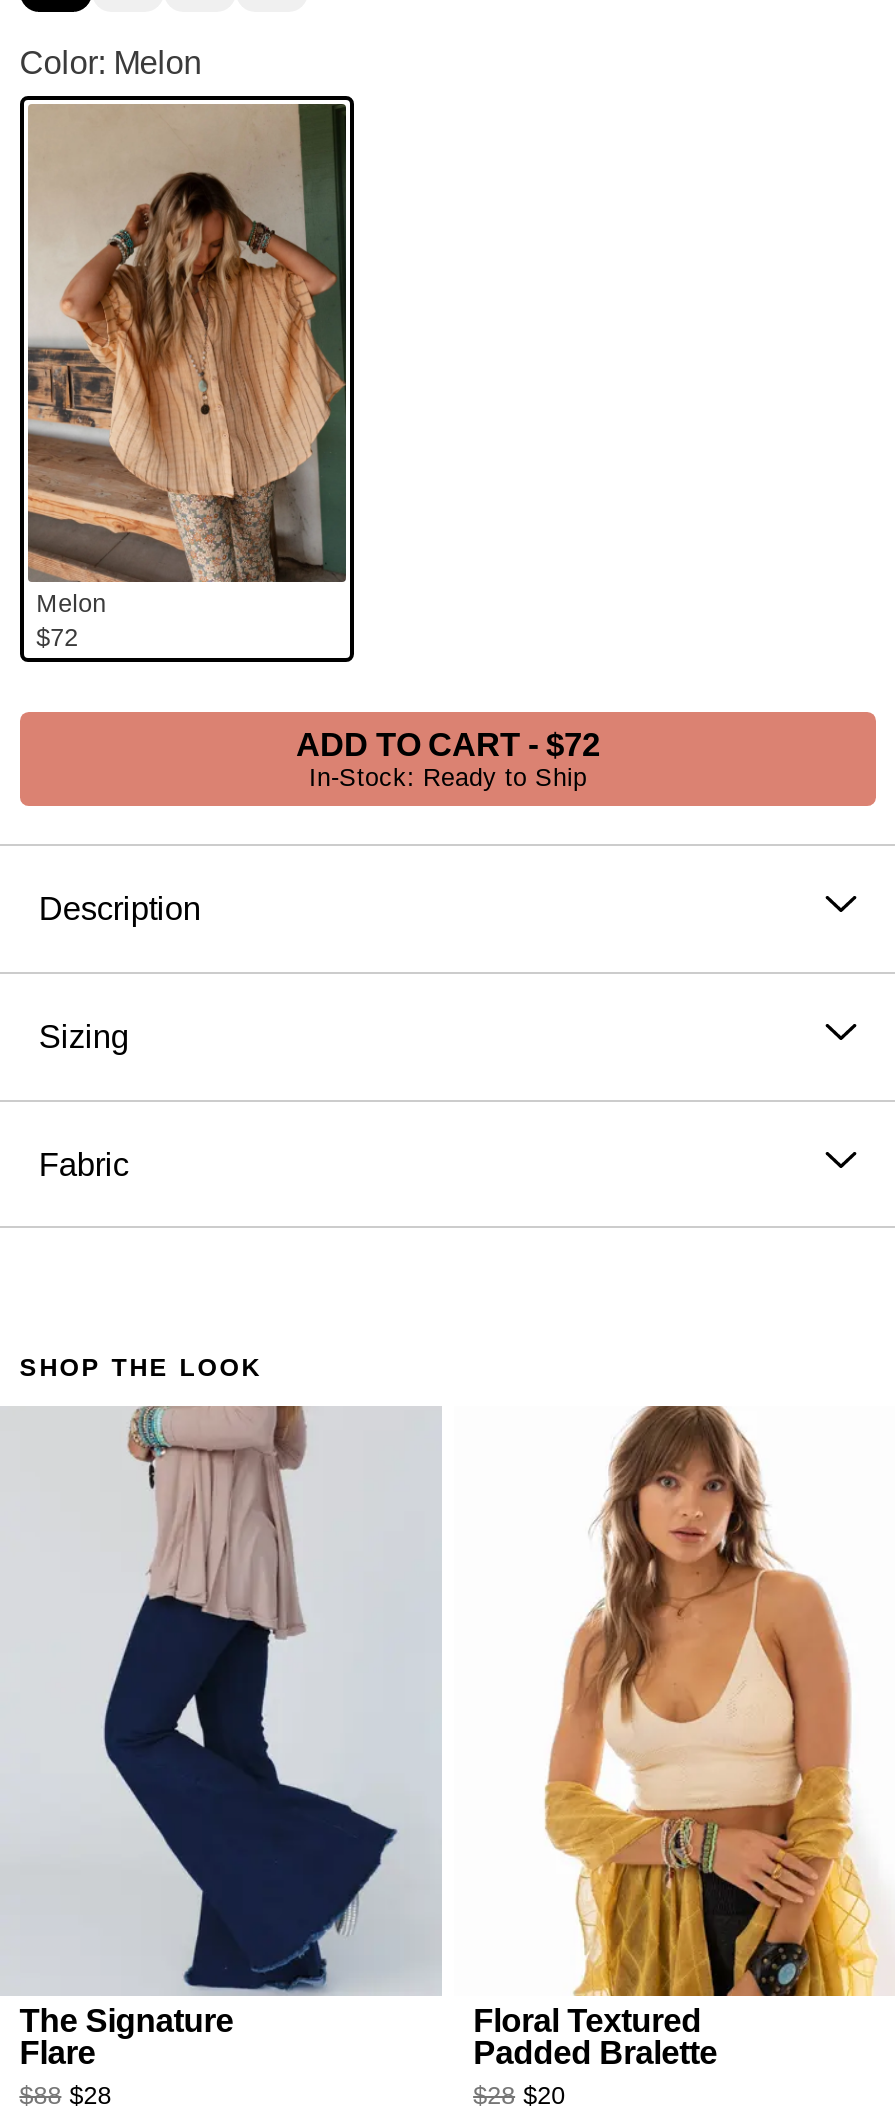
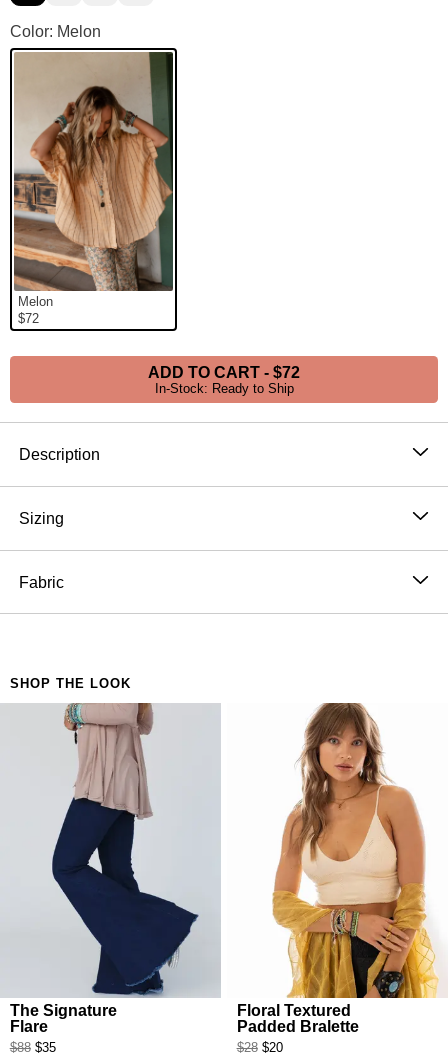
- $88 $28
+ $88 $35
